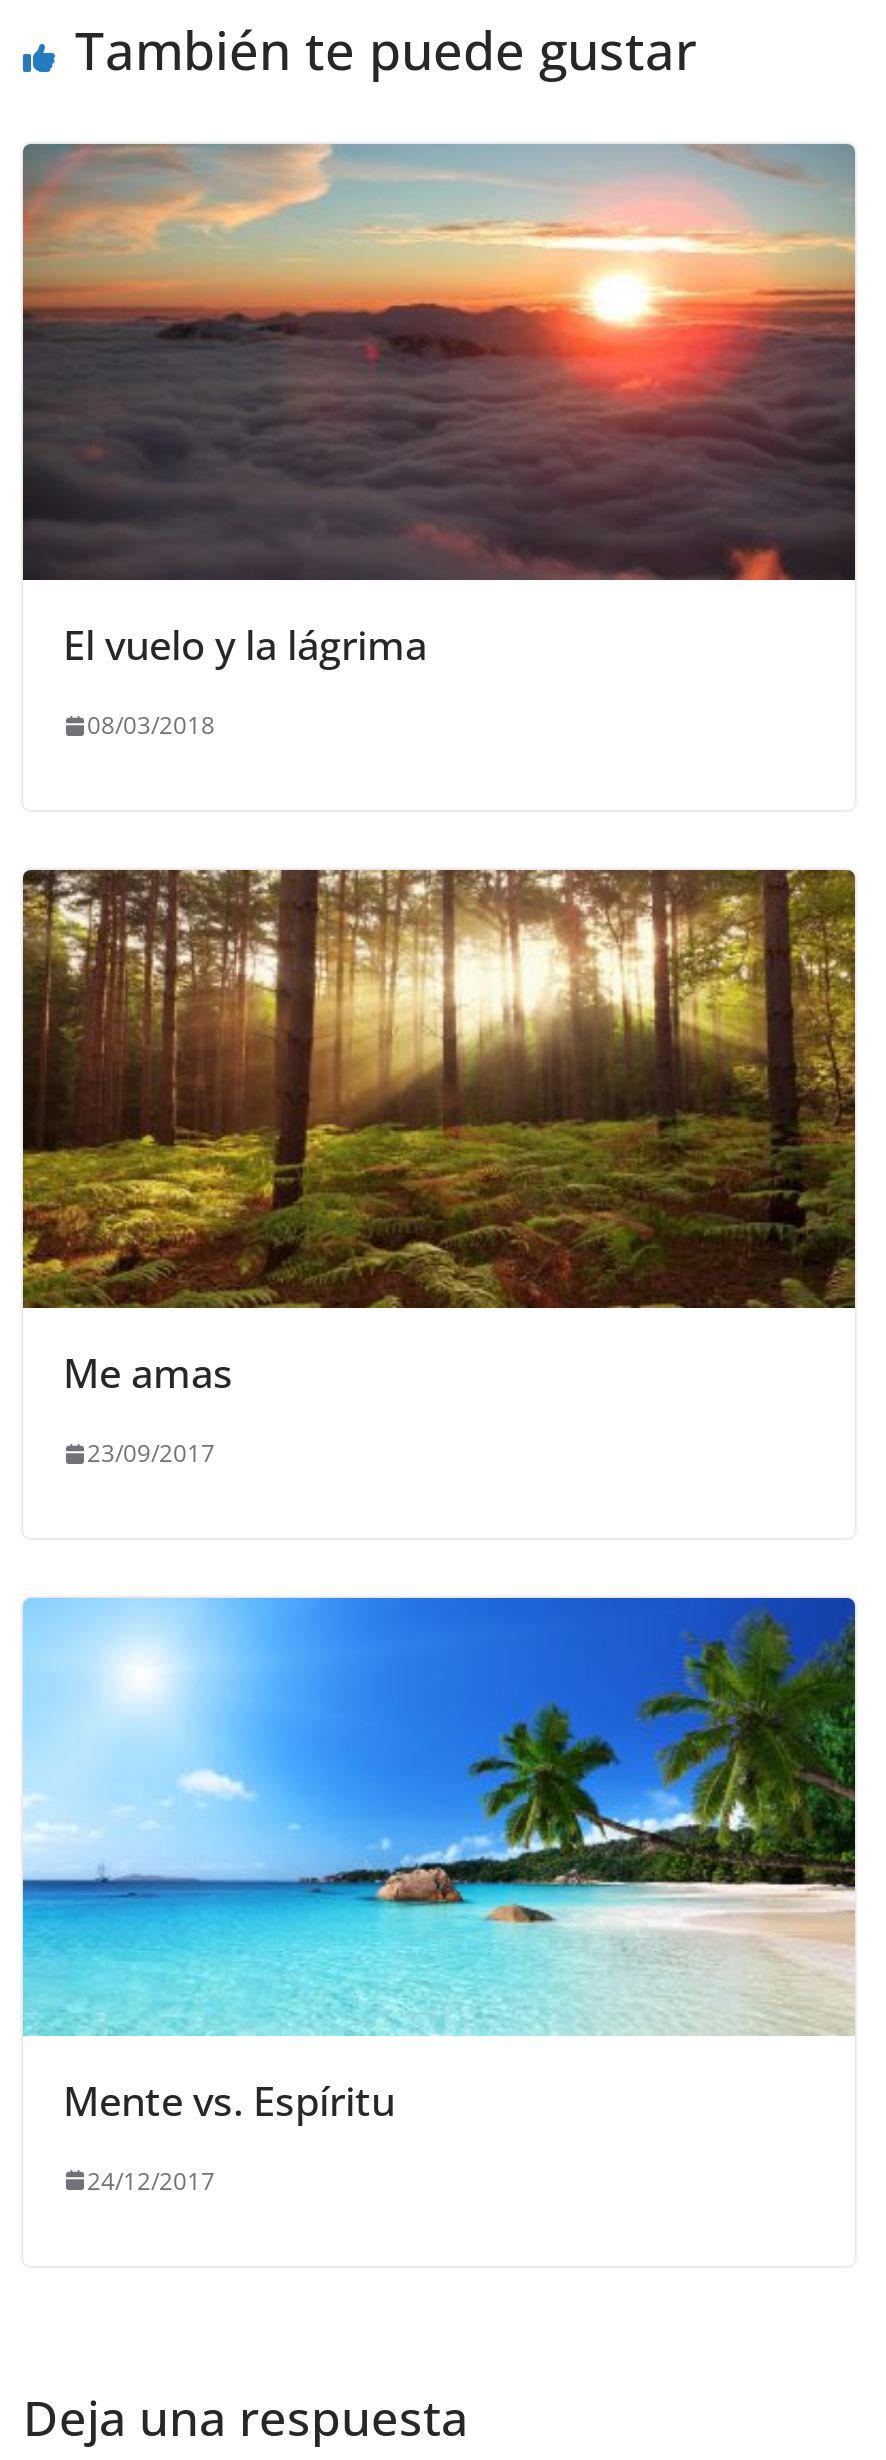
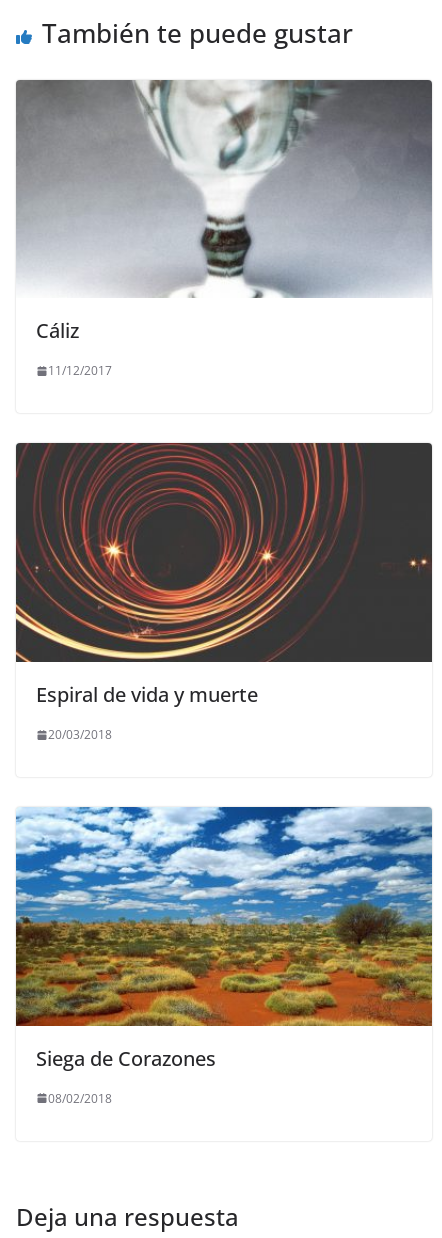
- [image]
- El vuelo y la lágrima
+ [image]
+ Cáliz

- 08/03/2018
+ 11/12/2017

- [image]
- Me amas
+ [image]
+ Espiral de vida y muerte

- 23/09/2017
+ 20/03/2018

- [image]
- Mente vs. Espíritu
+ [image]
+ Siega de Corazones

- 24/12/2017
+ 08/02/2018
